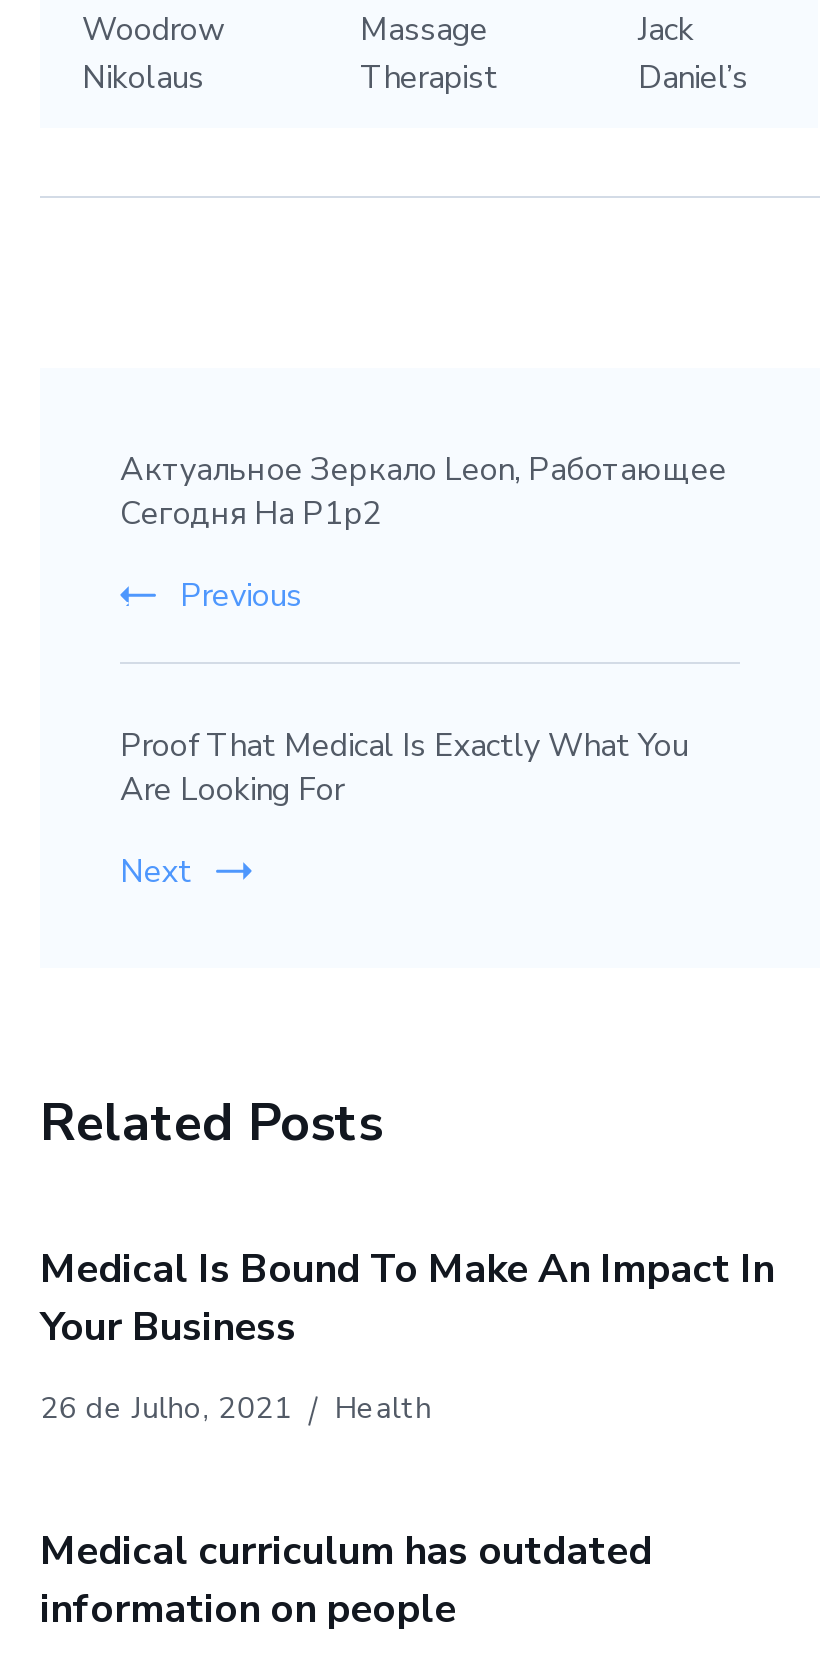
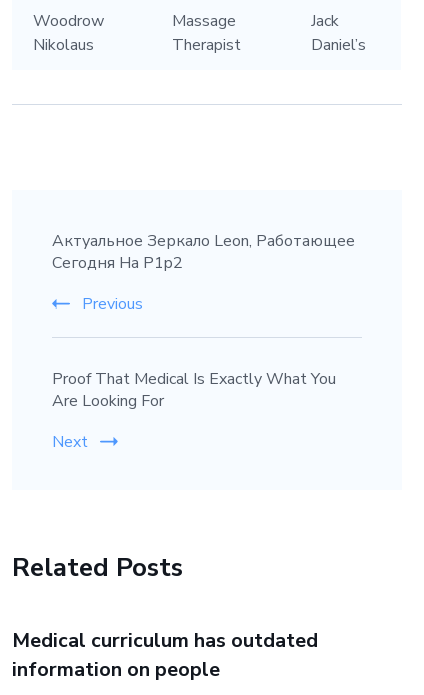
- Medical Is Bound To Make An Impact In
- Your Business
- 26 de Julho, 2021
- Health
